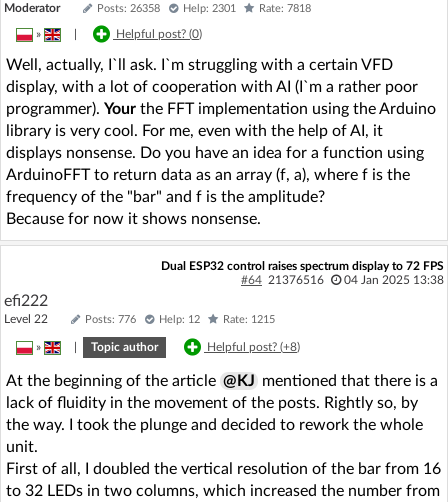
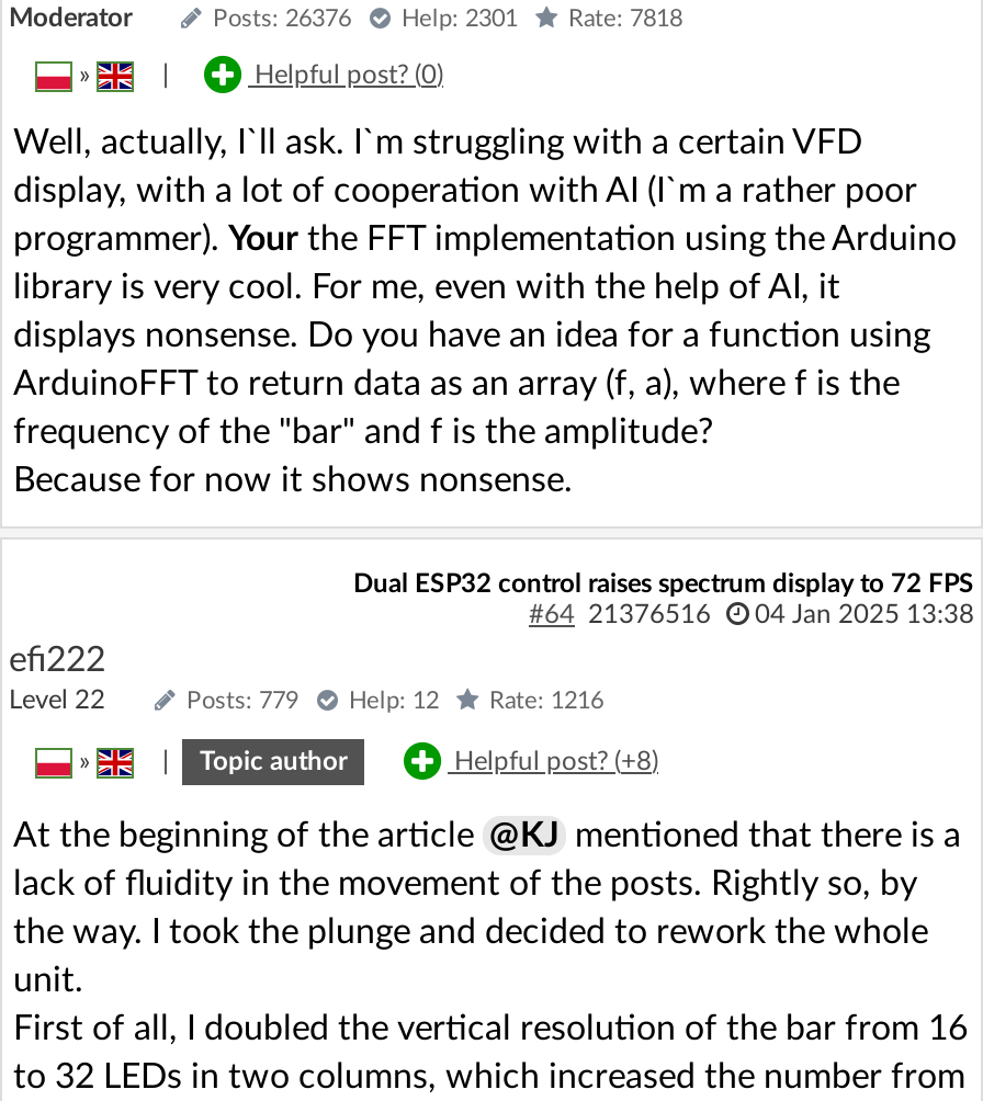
- Posts: 26358
+ Posts: 26376

- Level 22 Posts: 776
+ Level 22 Posts: 779

- Rate: 1215
+ Rate: 1216
